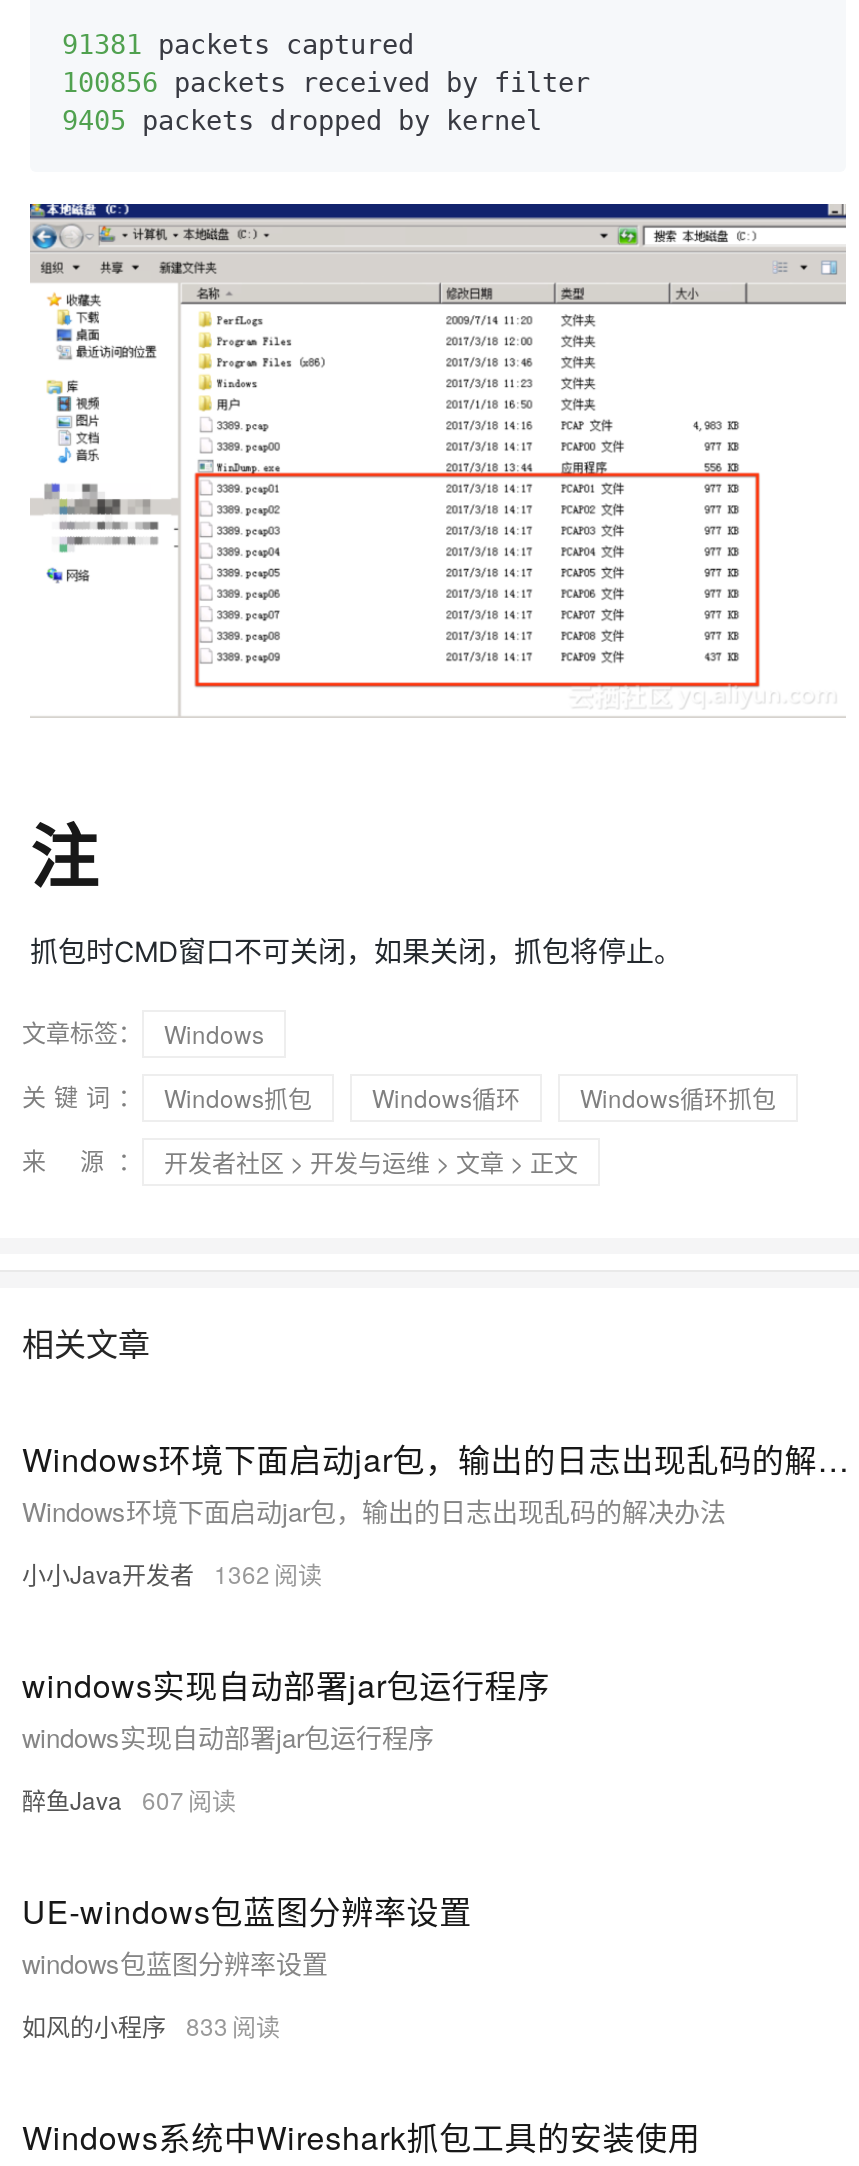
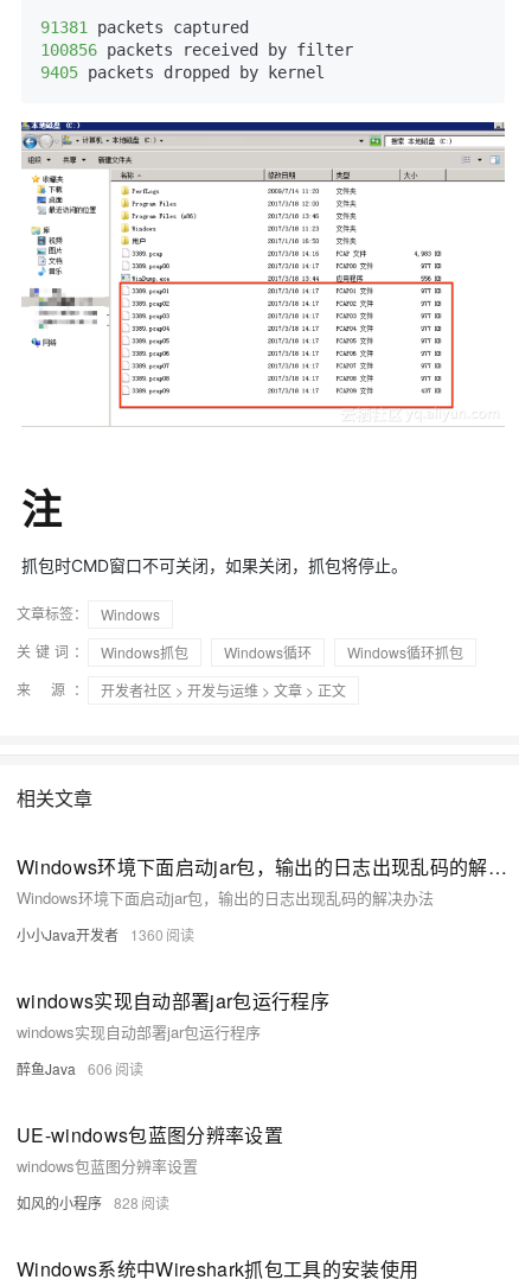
- 小小Java开发者 1362
+ 小小Java开发者 1360

- 醉鱼Java 607
+ 醉鱼Java 606

- 如风的小程序 833
+ 如风的小程序 828
